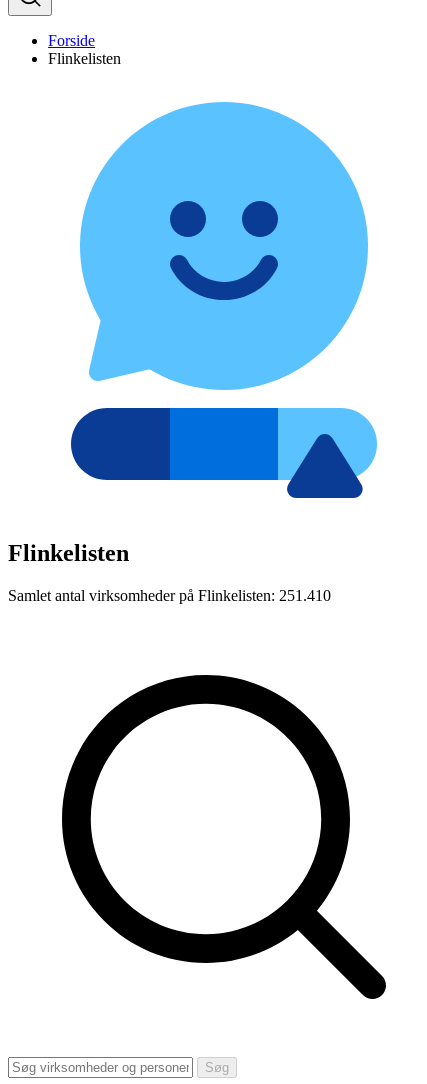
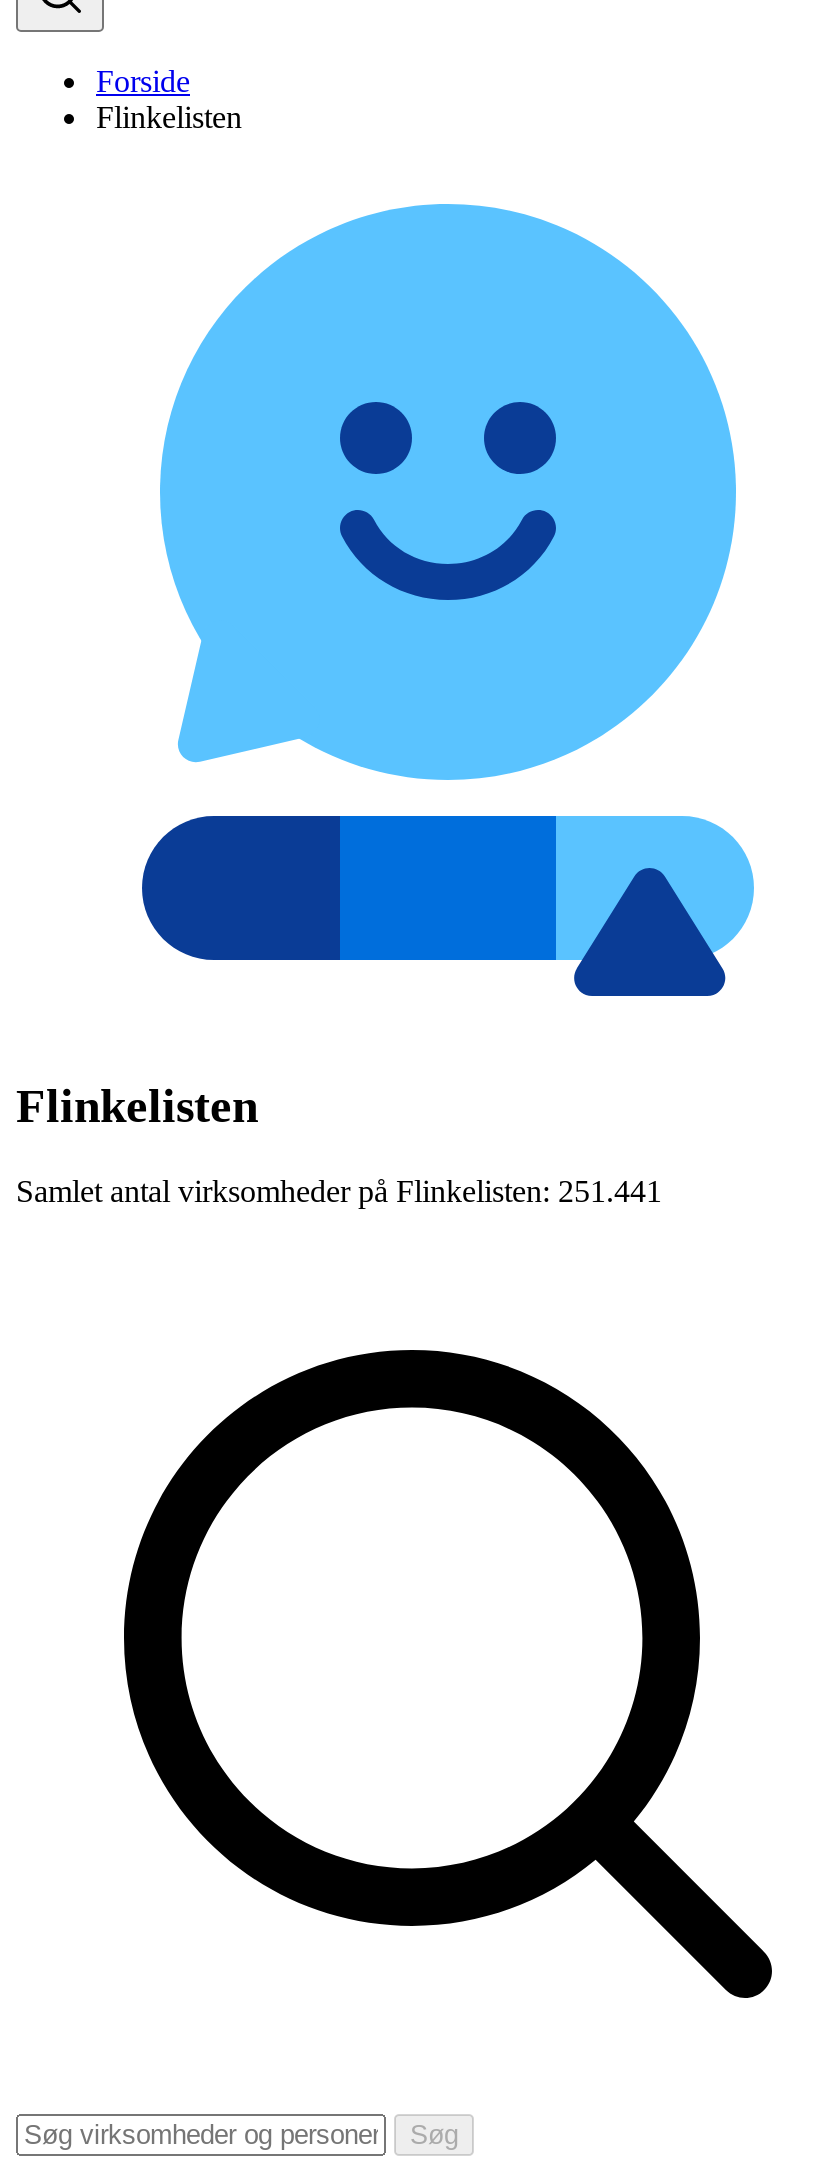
- Samlet antal virksomheder på Flinkelisten: 251.410
+ Samlet antal virksomheder på Flinkelisten: 251.441
